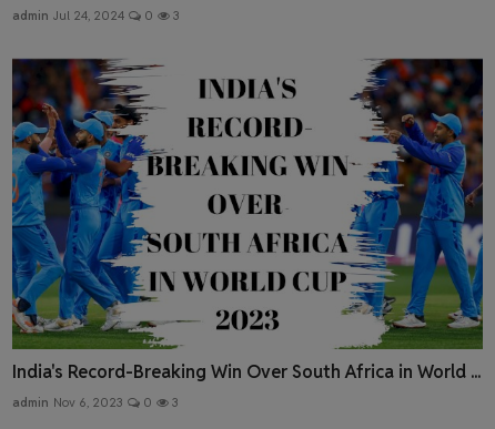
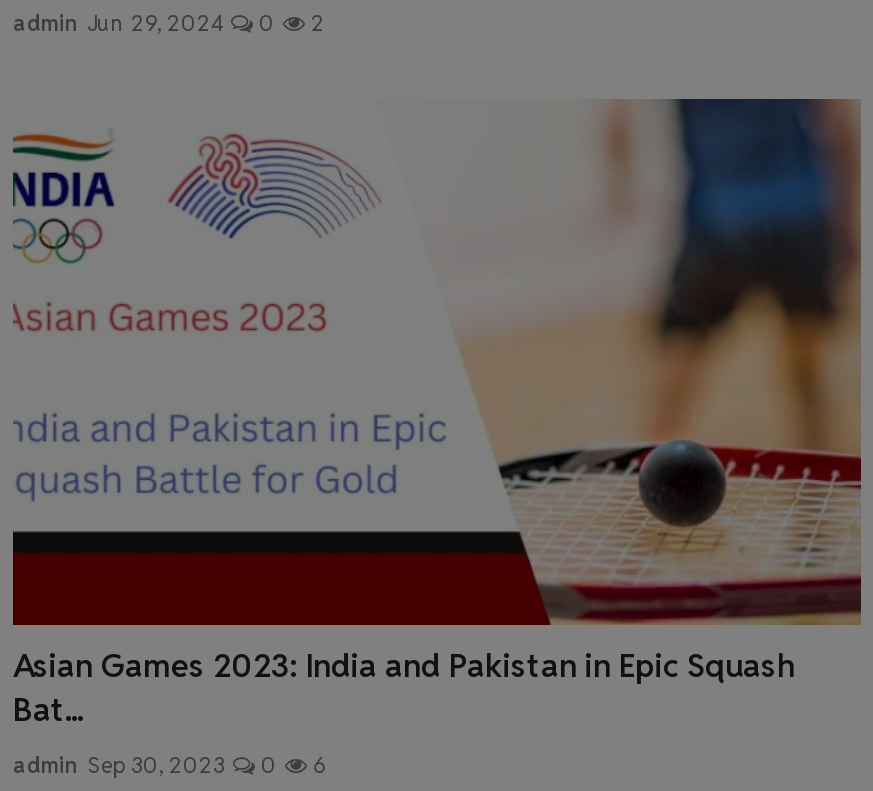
- admin Jul 24, 2024
+ admin Jun 29, 2024

- 3
+ 2

- [image]
- India's Record-Breaking Win Over South Africa in World ...
+ [image]
+ Asian Games 2023: India and Pakistan in Epic Squash
+ Bat...

- admin Nov 6, 2023
+ admin Sep 30, 2023

- 3
+ 6
